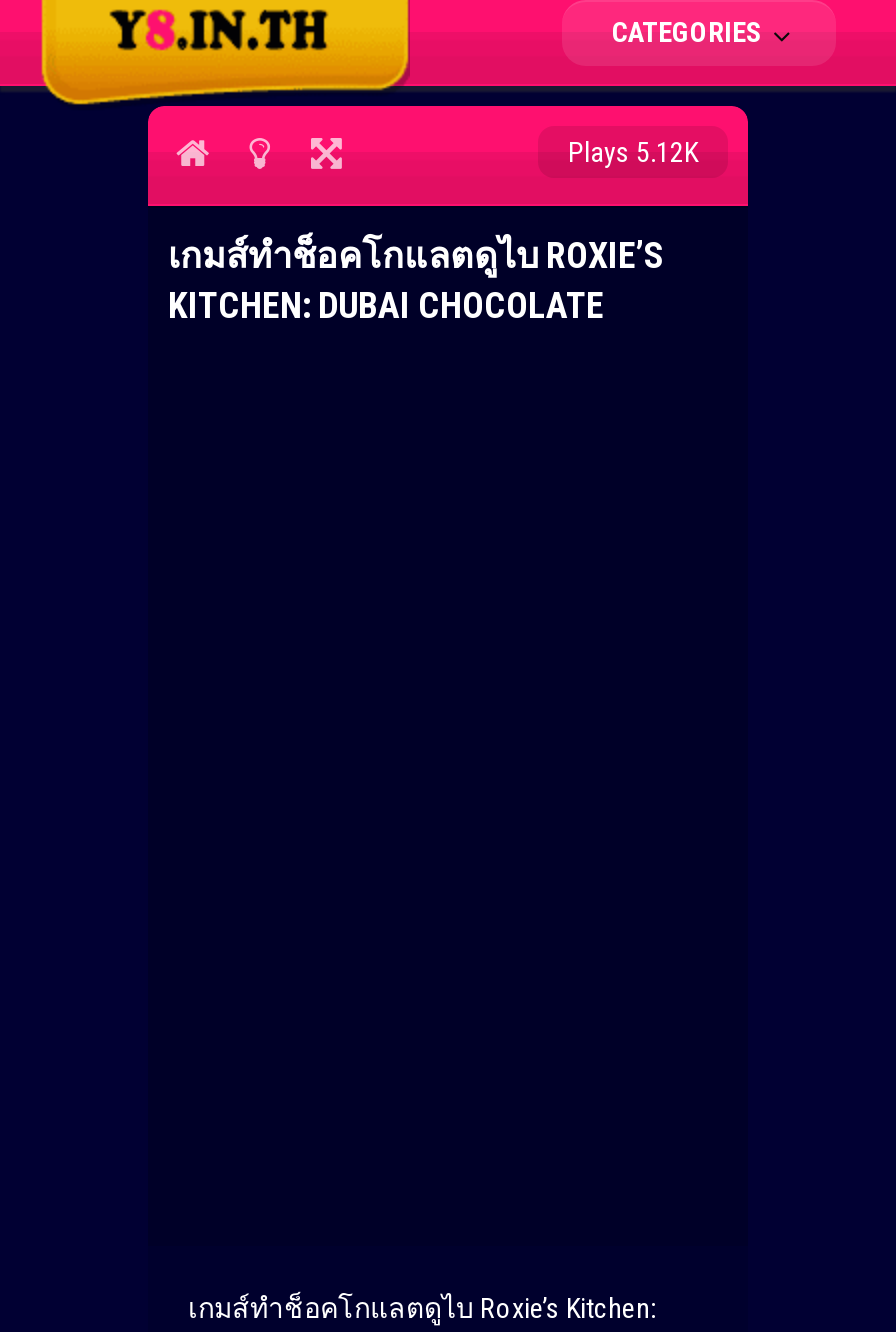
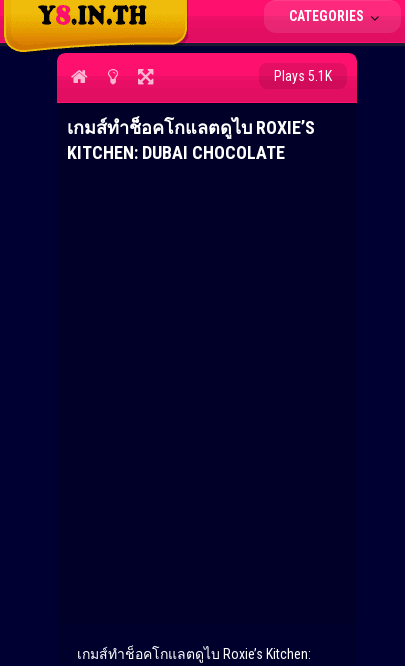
- Plays 5.12K
+ Plays 5.1K
